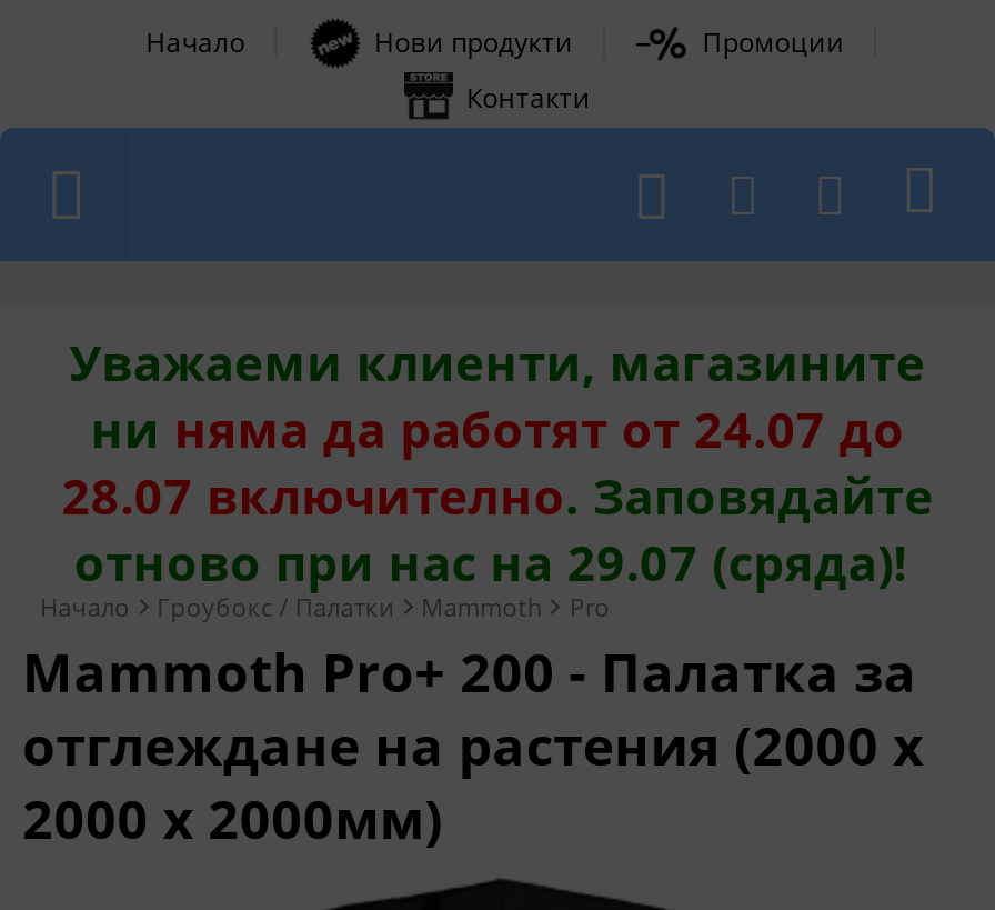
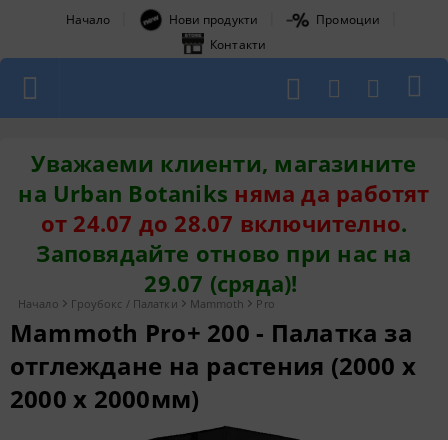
- ни няма да работят от 24.07 до
- 28.07 включително. Заповядайте
- отново при нас на 29.07 (сряда)!
+ на Urban Botaniks няма да работят
+ от 24.07 до 28.07 включително.
+ Заповядайте отново при нас на
+ 29.07 (сряда)!
